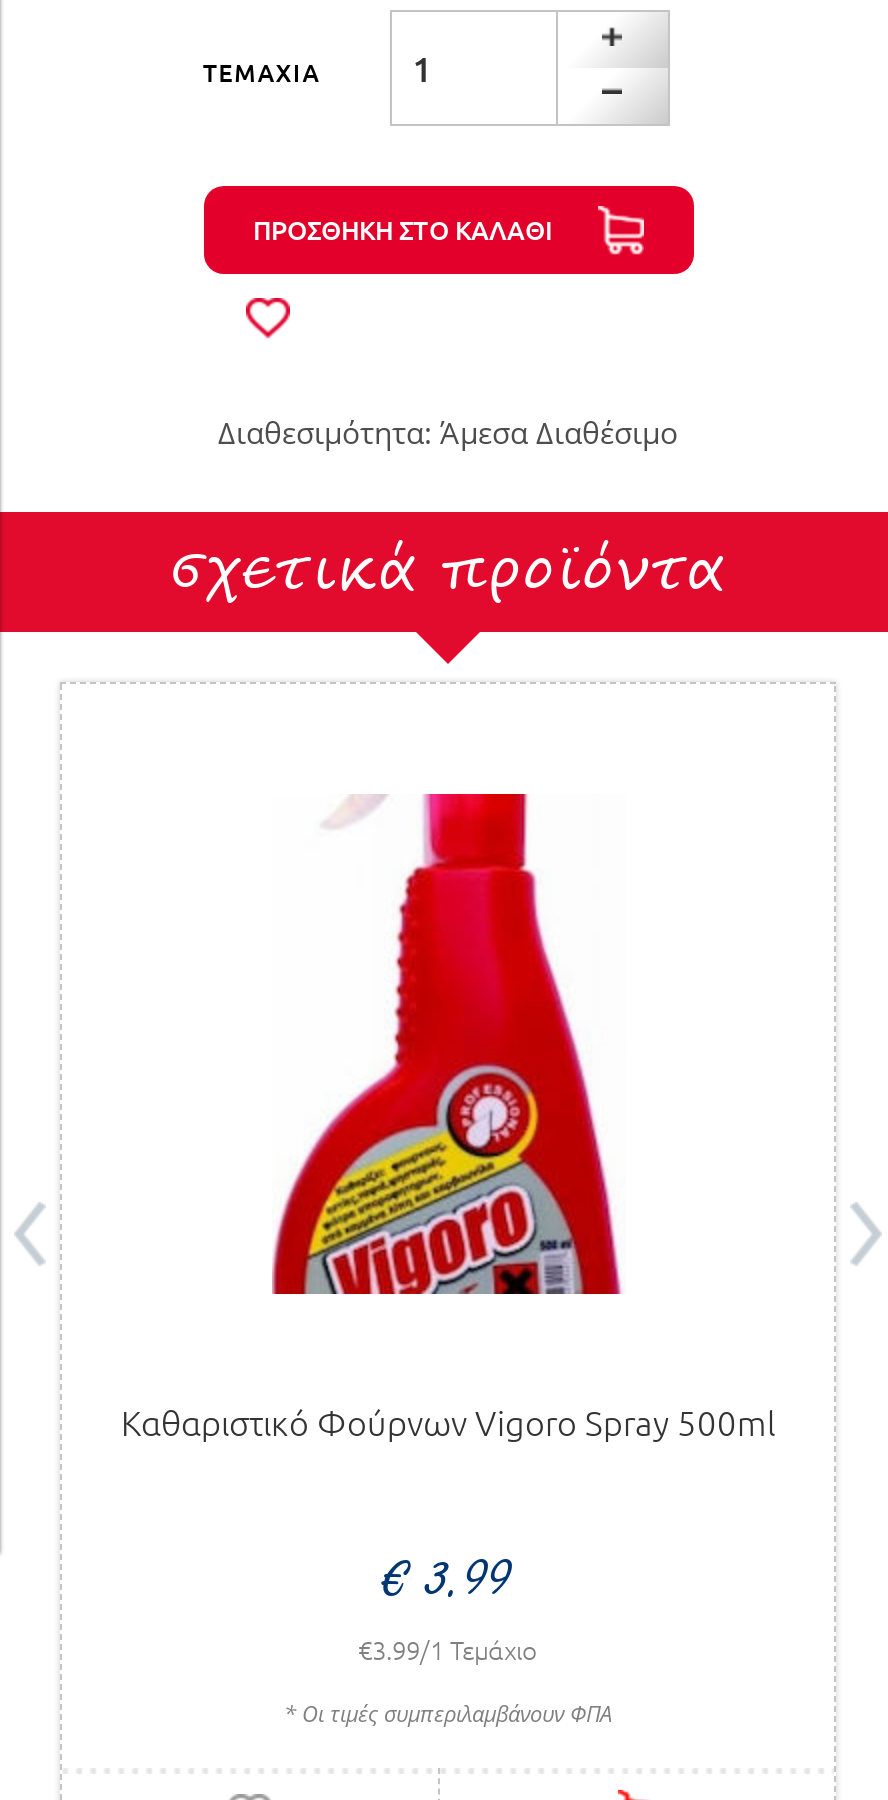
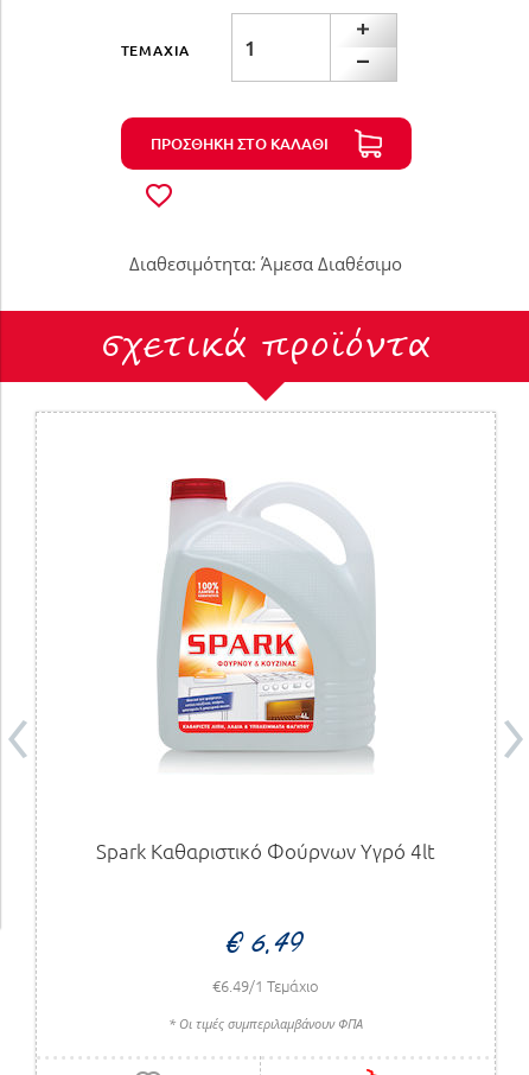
- [image]
+ [image]

- Καθαριστικό Φούρνων Vigoro Spray 500ml
+ Spark Καθαριστικό Φούρνων Υγρό 4lt

- € 3.99
- €3.99/1 Τεμάχιο
+ € 6.49
+ €6.49/1 Τεμάχιο
